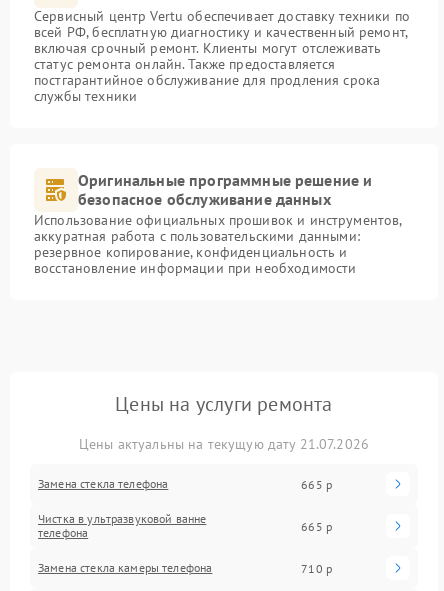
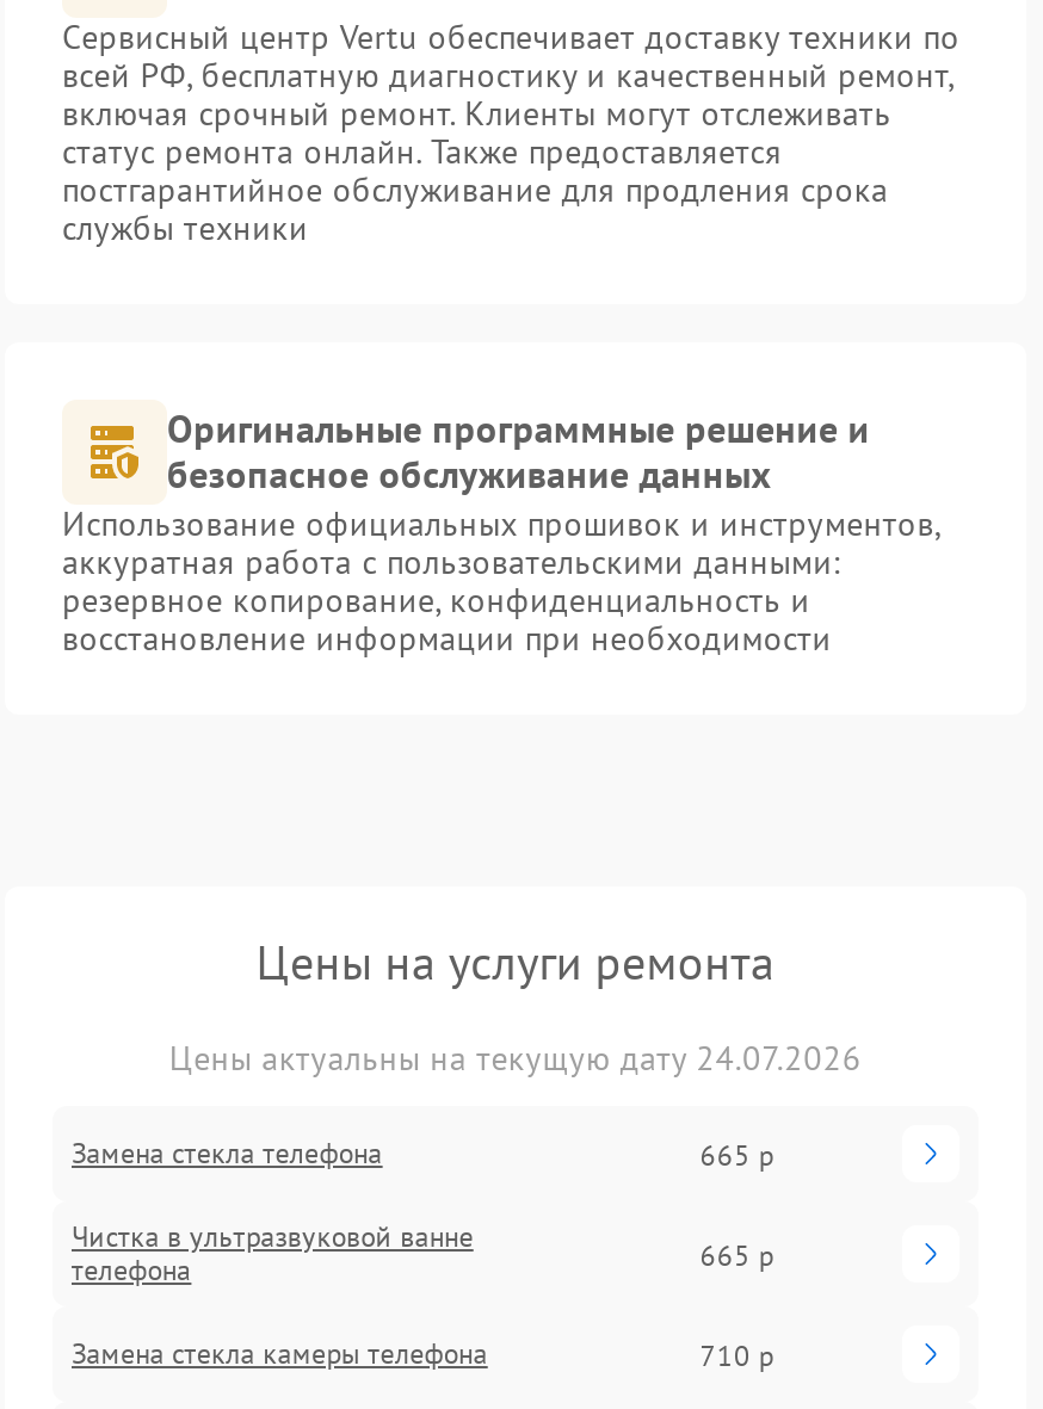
- Цены актуальны на текущую дату 21.07.2026
+ Цены актуальны на текущую дату 24.07.2026
